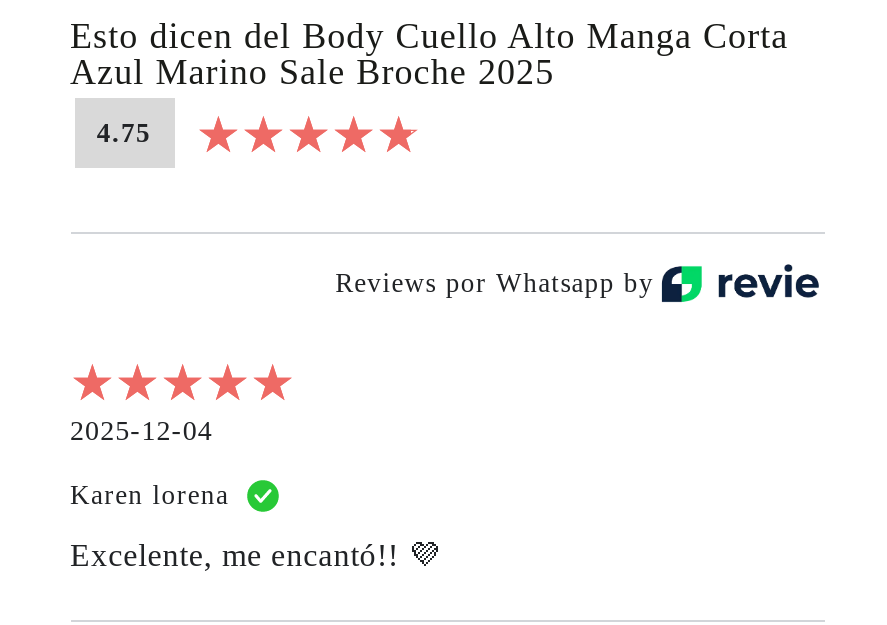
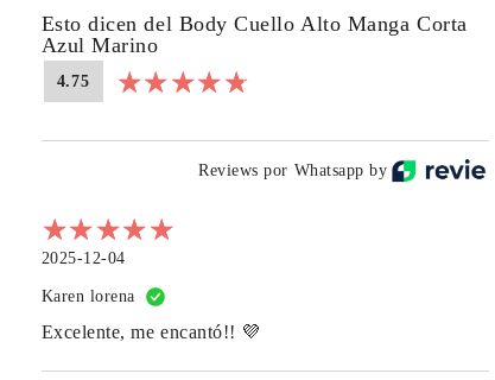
- Azul Marino Sale Broche 2025
+ Azul Marino
